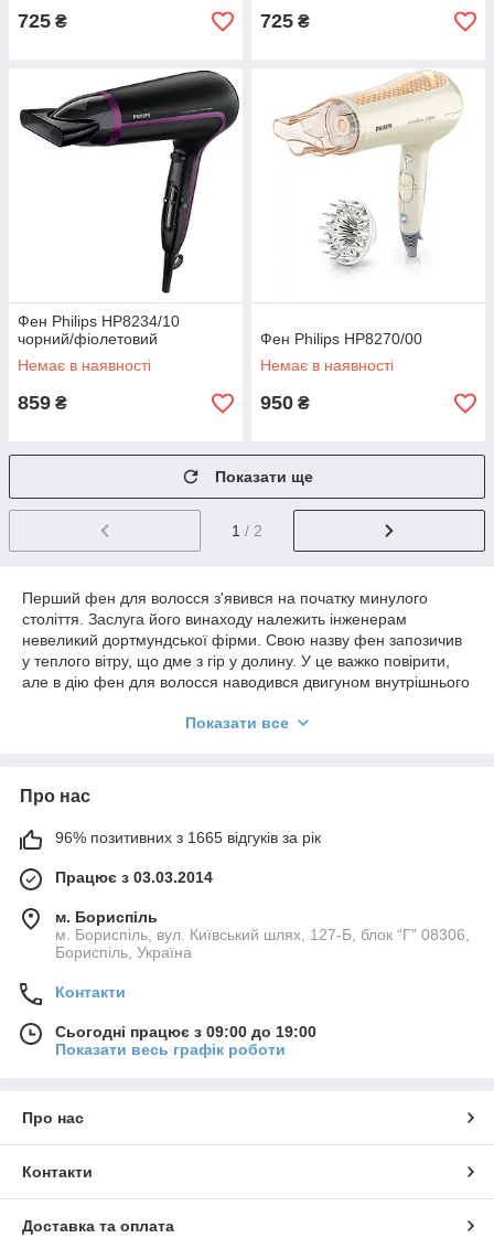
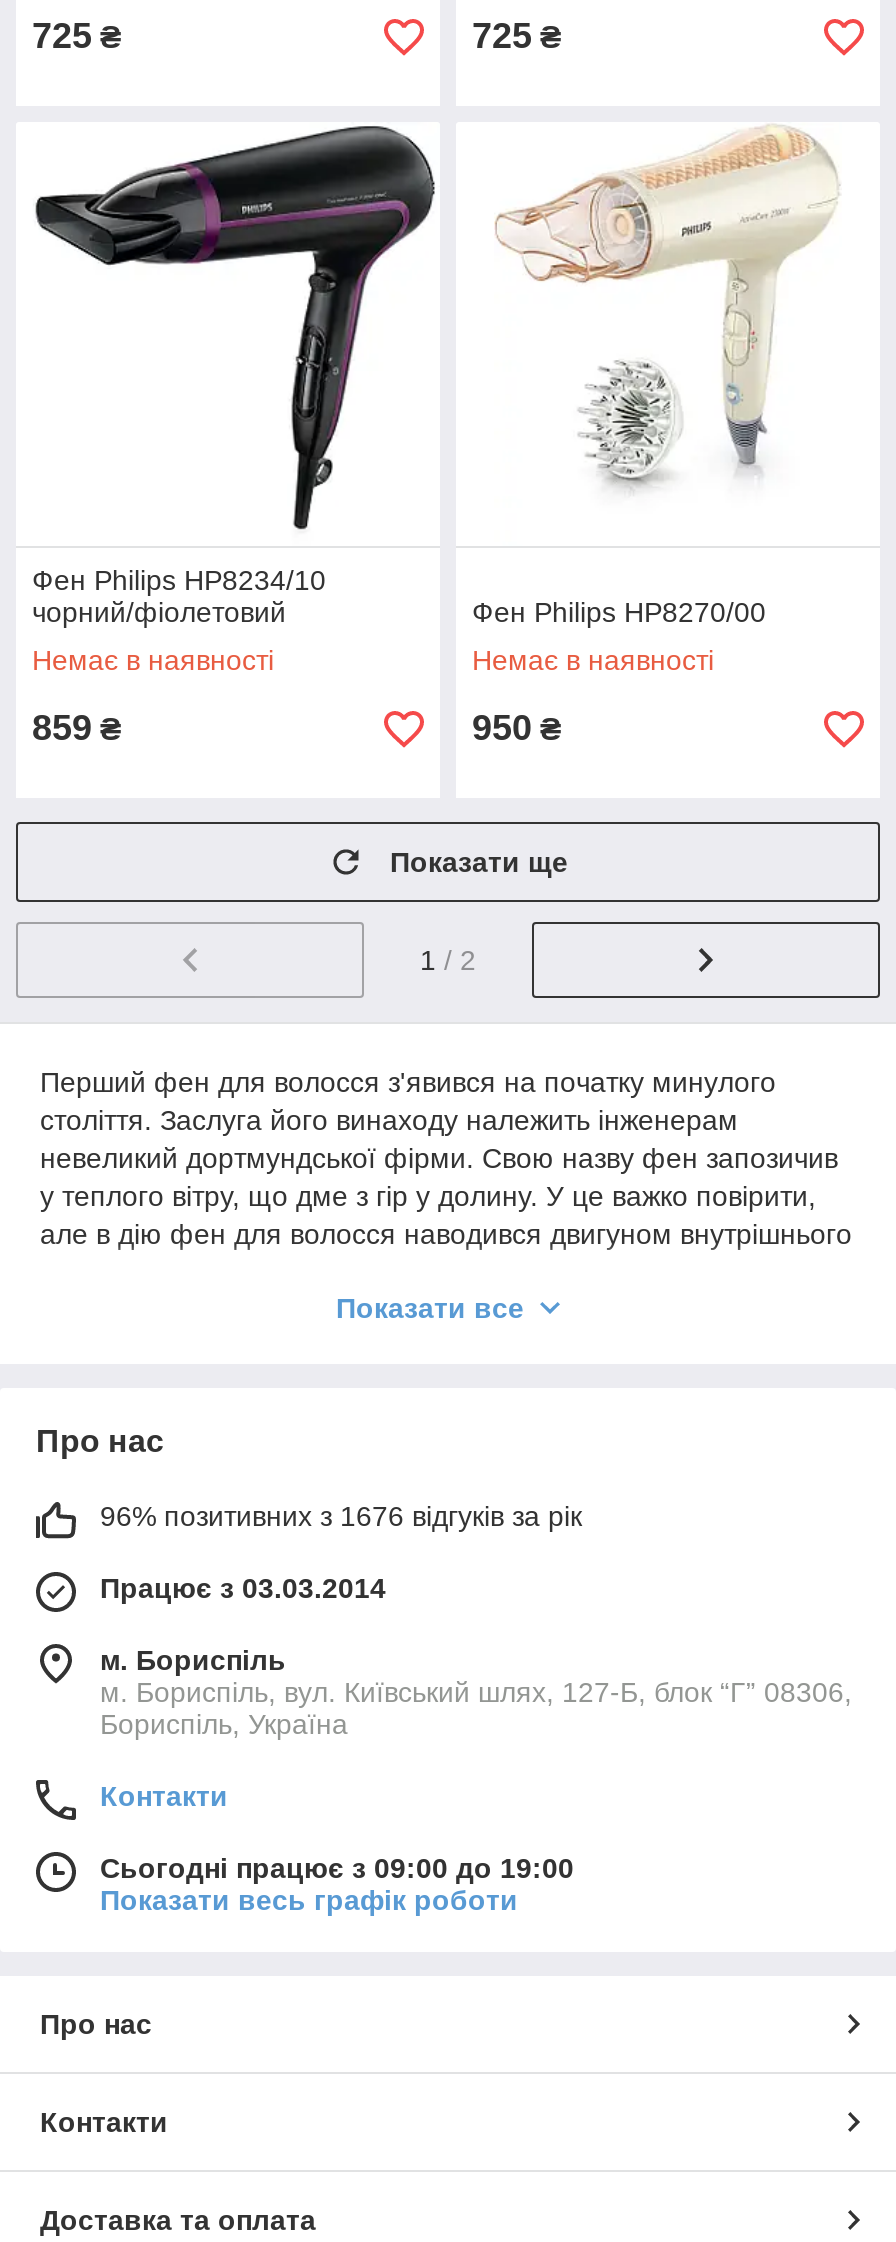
- 96% позитивних з 1665 відгуків за рік
+ 96% позитивних з 1676 відгуків за рік
